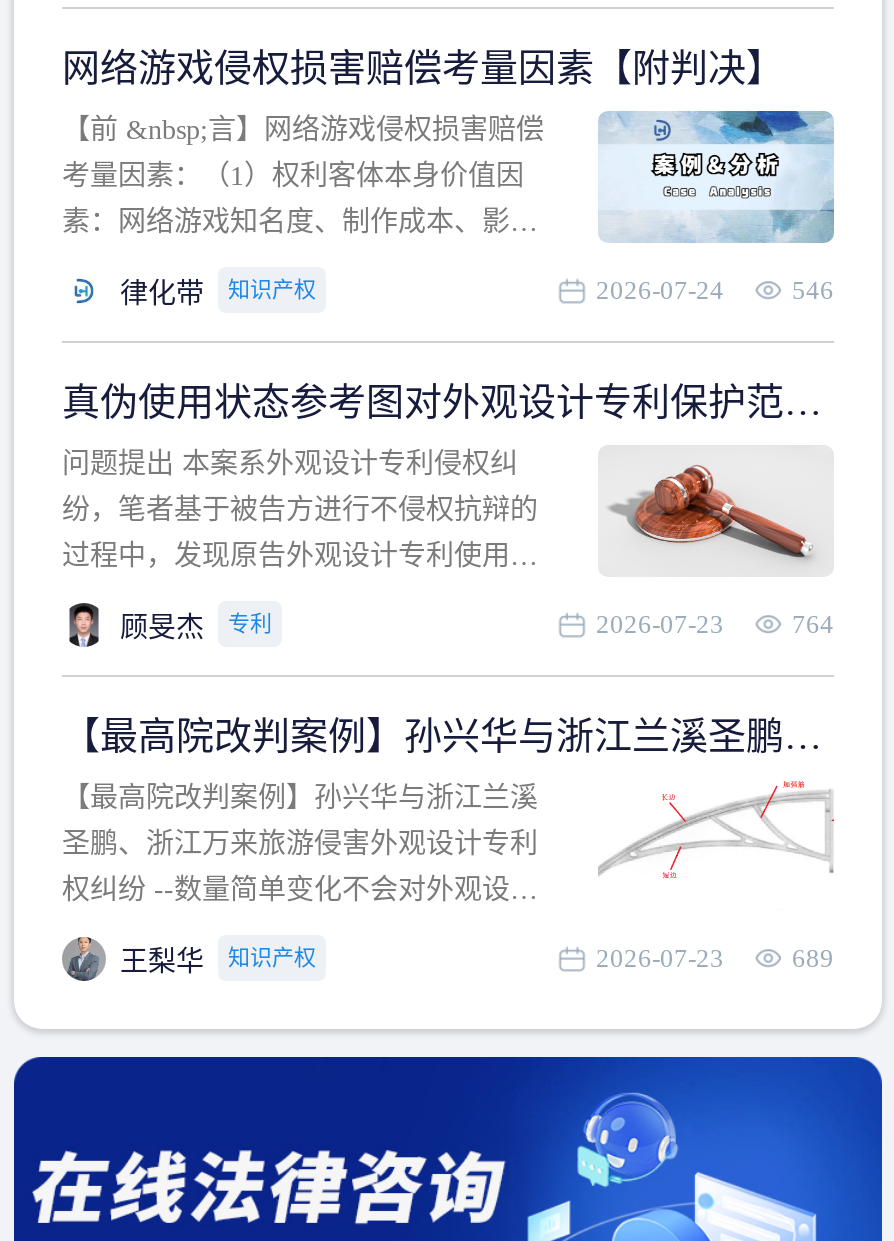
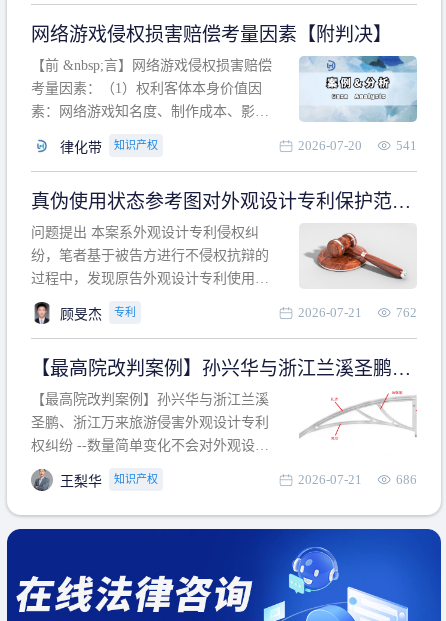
- 2026-07-24
+ 2026-07-20

- 546
+ 541

- 2026-07-23
+ 2026-07-21

- 764
+ 762

- 2026-07-23
+ 2026-07-21

- 689
+ 686
